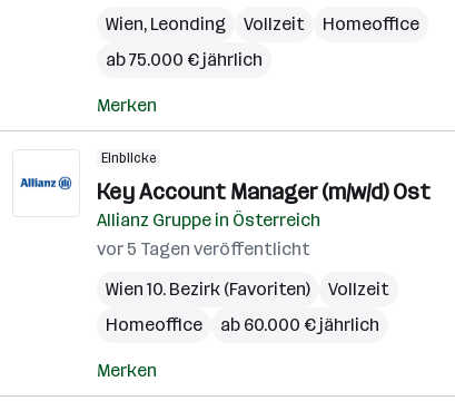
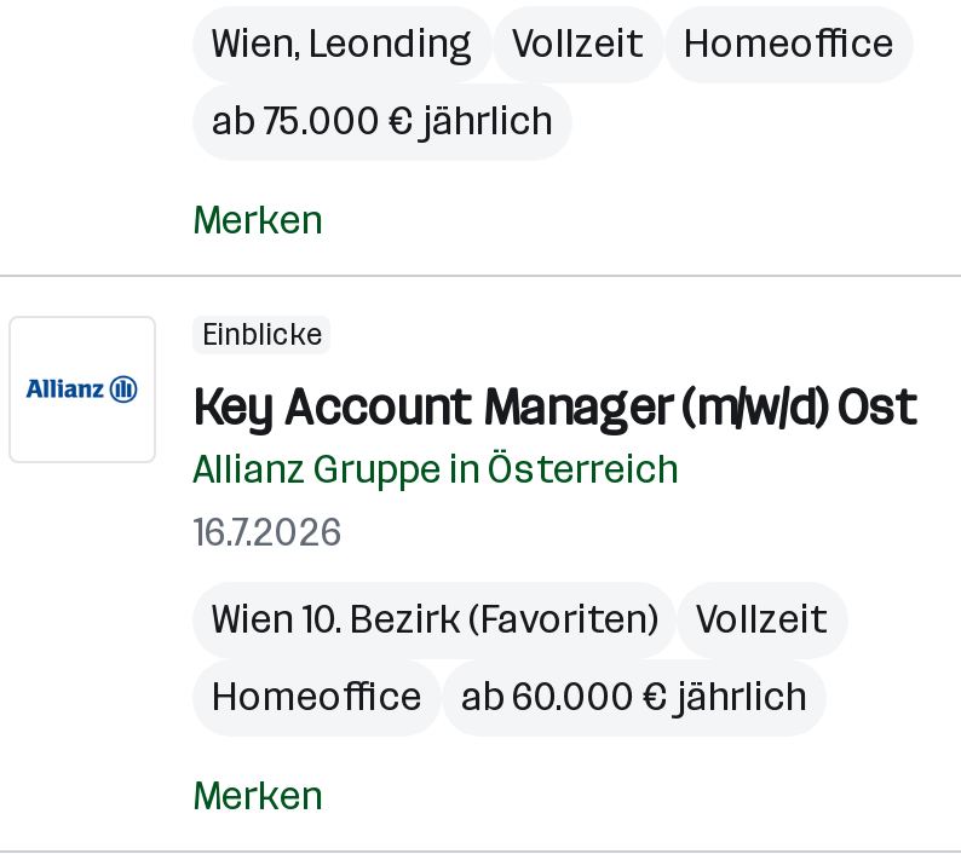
- vor 5 Tagen veröffentlicht
+ 16.7.2026
